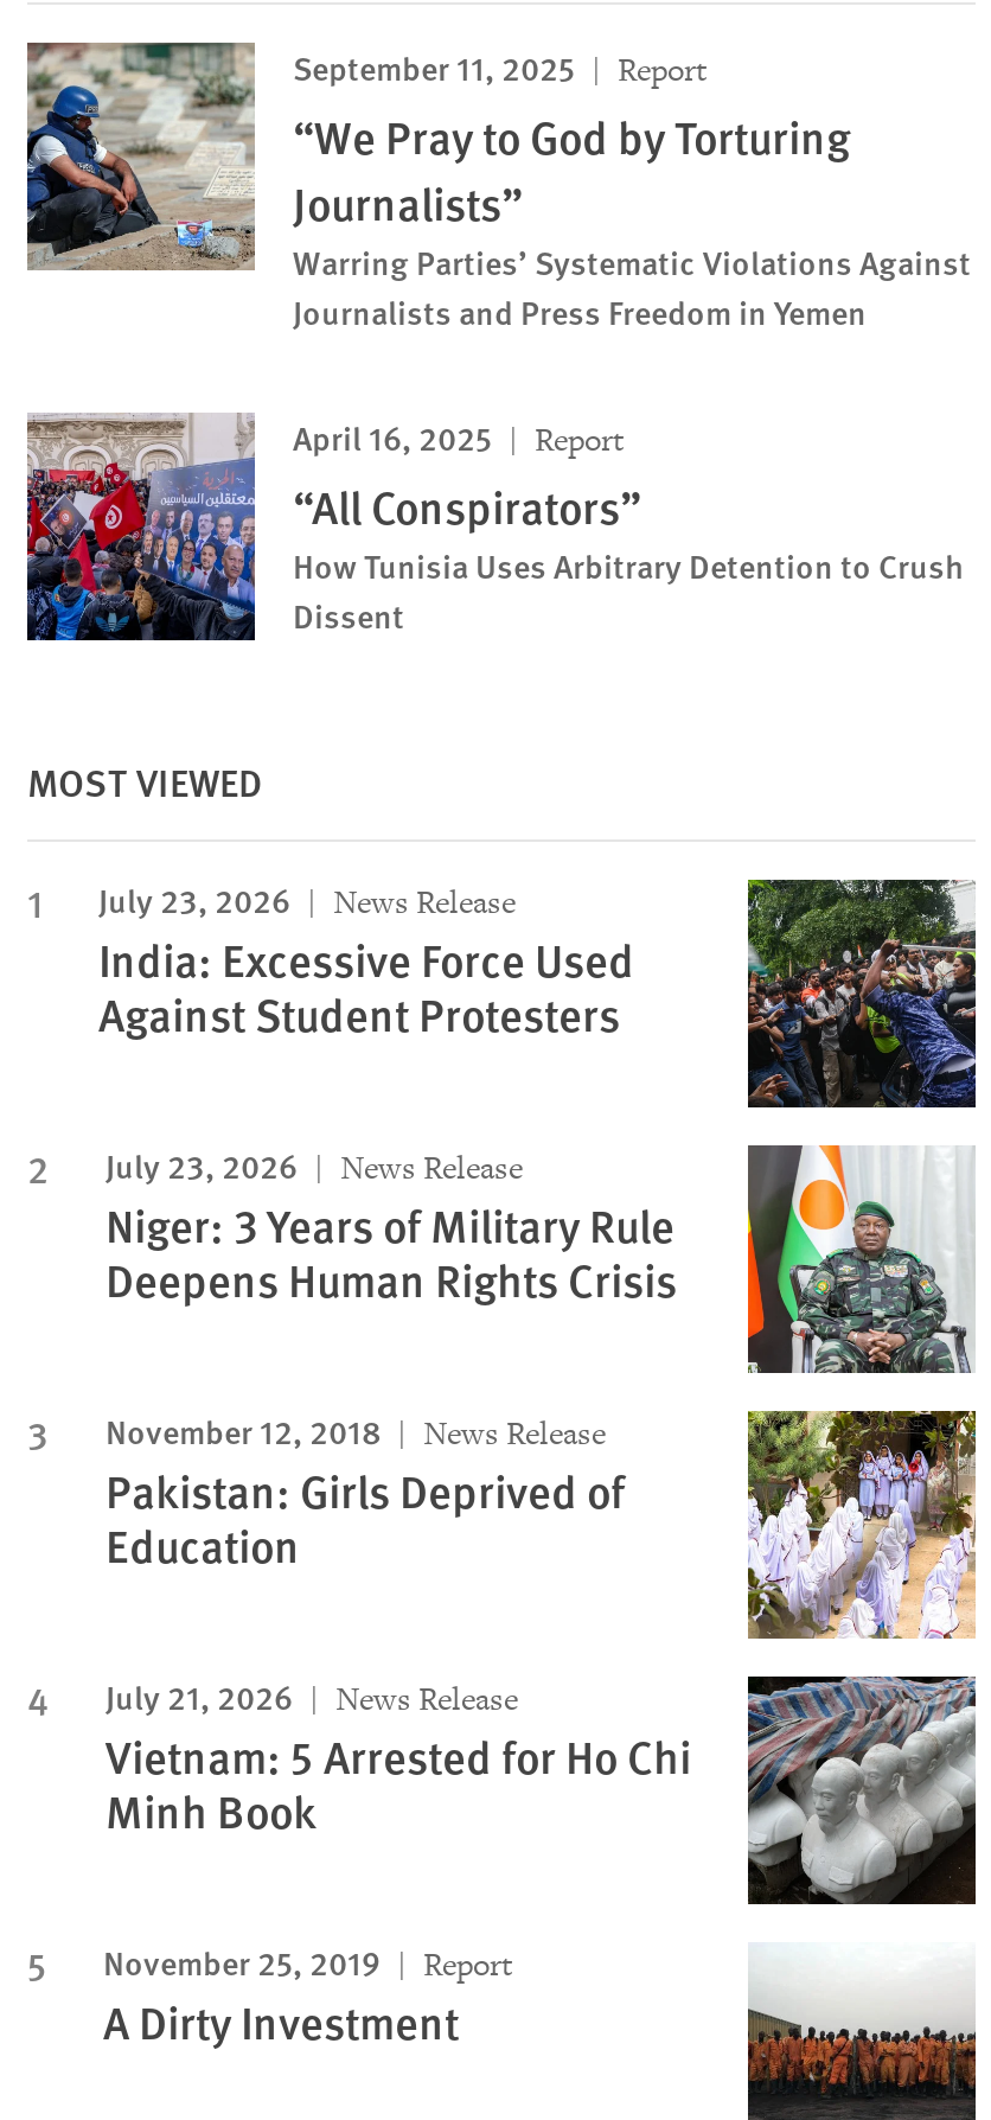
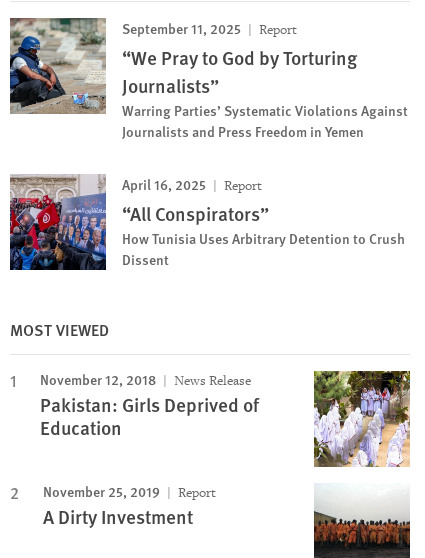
- [image]
- July 23, 2026
- News Release
- India: Excessive Force Used
- Against Student Protesters
- July 23, 2026
- News Release
- Niger: 3 Years of Military Rule
- Deepens Human Rights Crisis

- [image]

- [image]
- July 21, 2026
- News Release
- Vietnam: 5 Arrested for Ho Chi
- Minh Book
